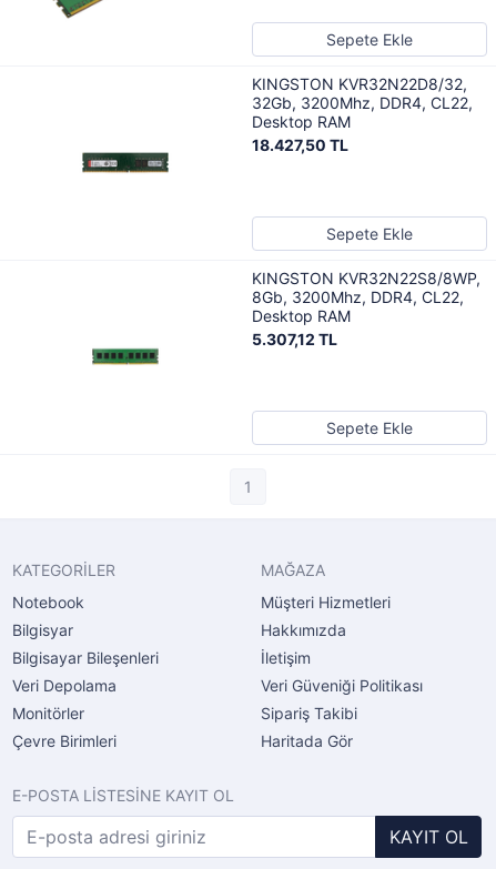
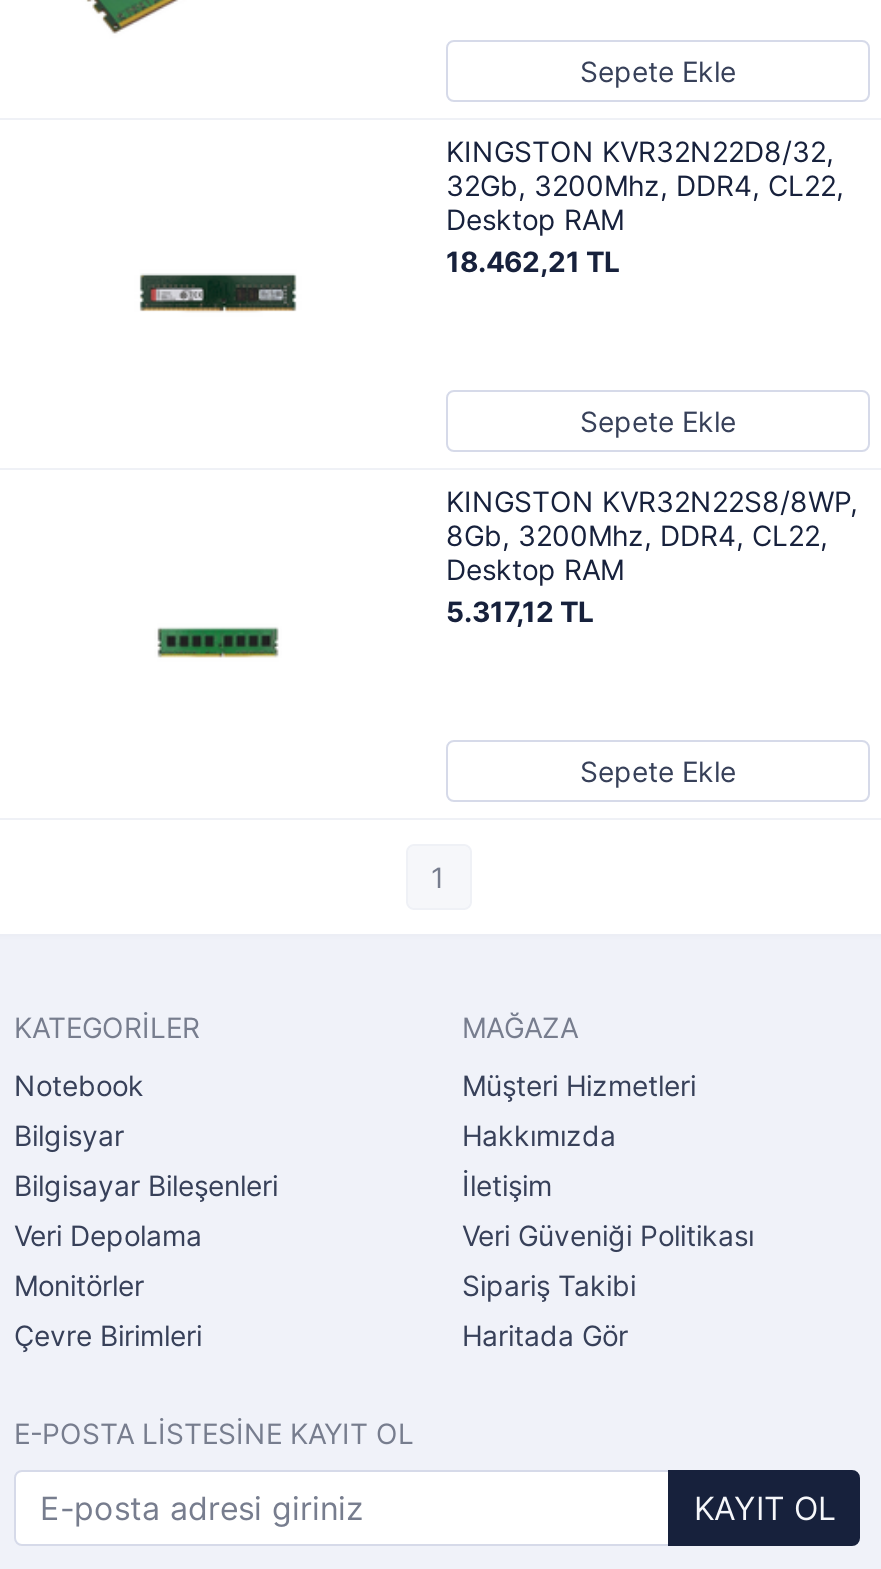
- 18.427,50 TL
+ 18.462,21 TL

- 5.307,12 TL
+ 5.317,12 TL
